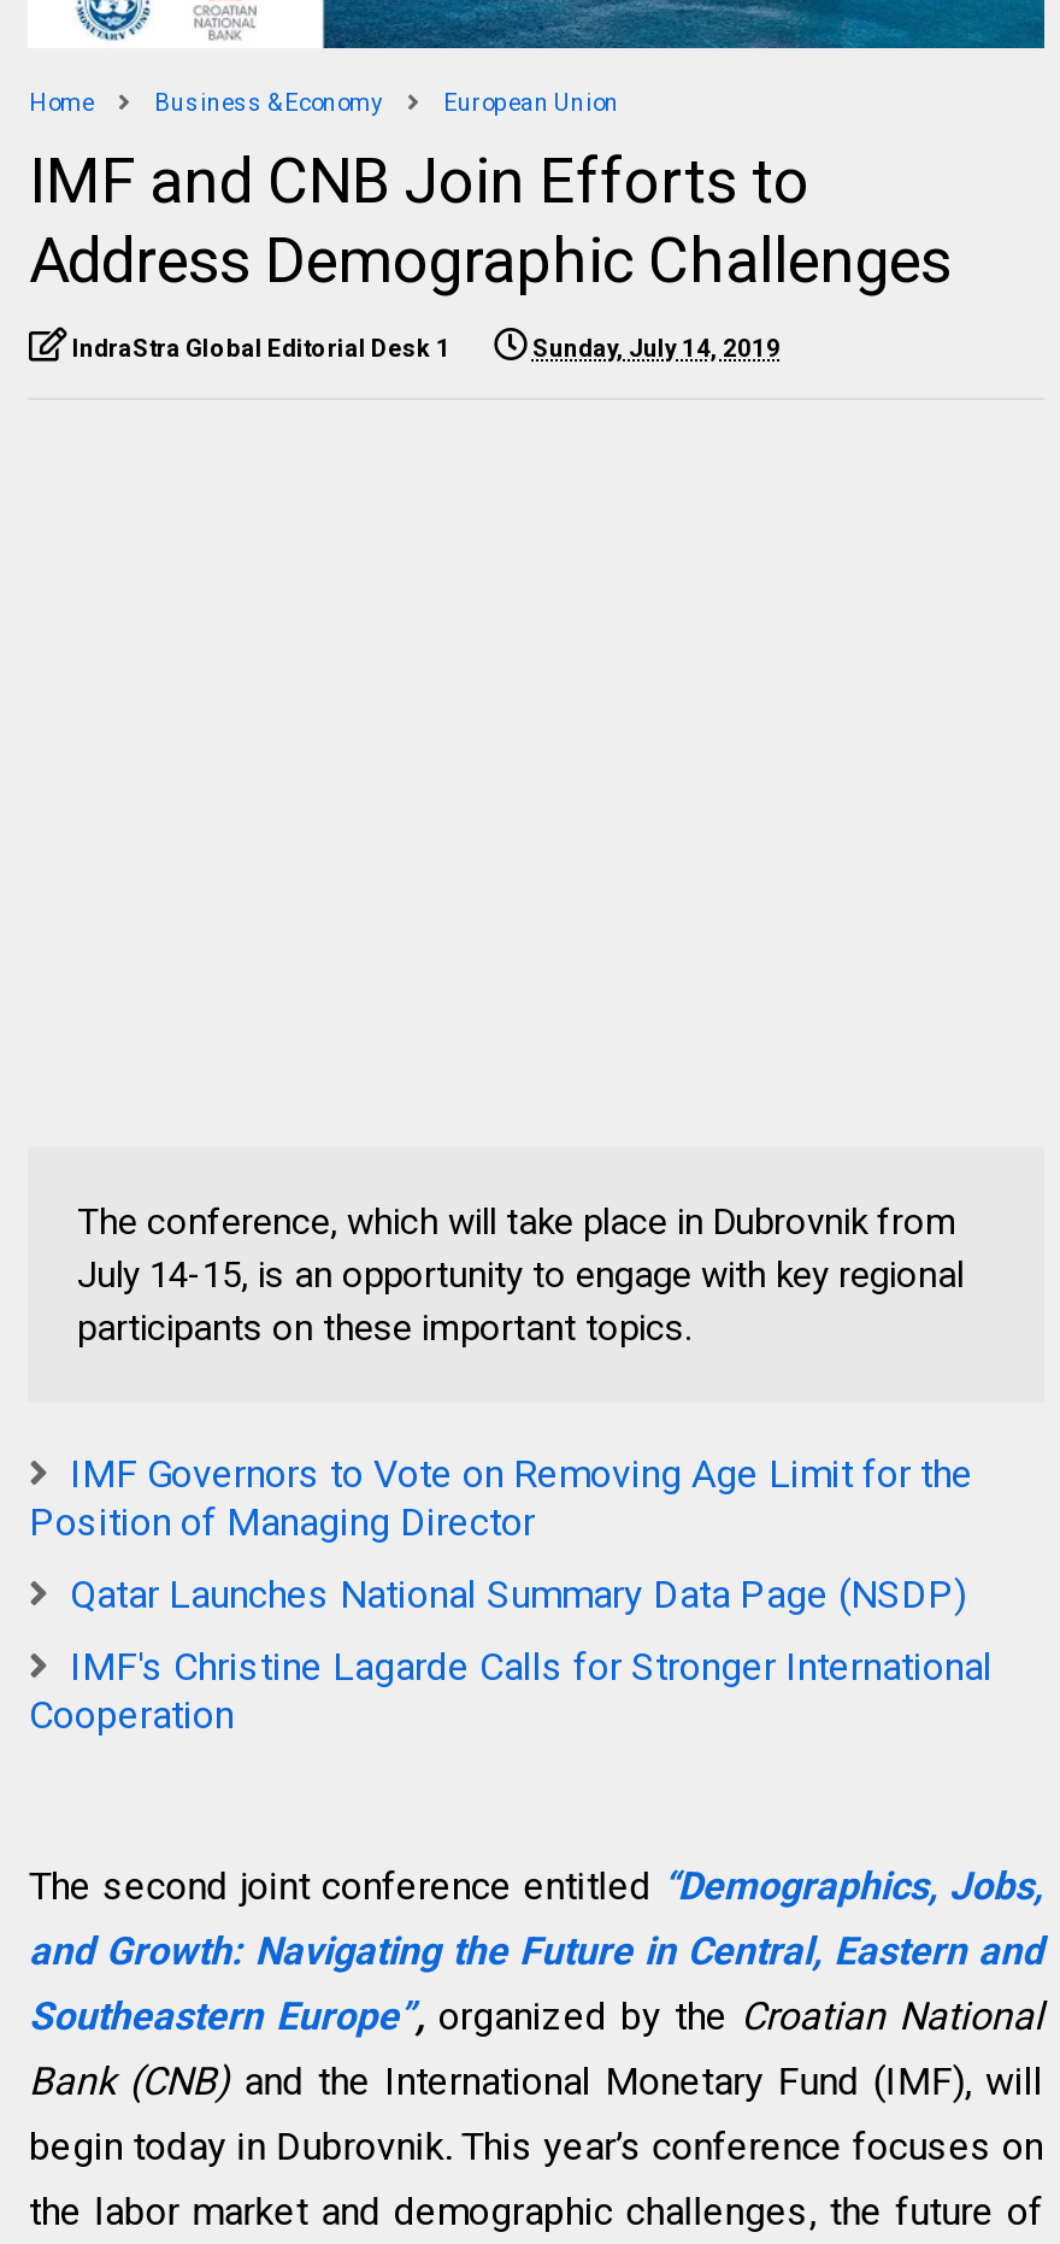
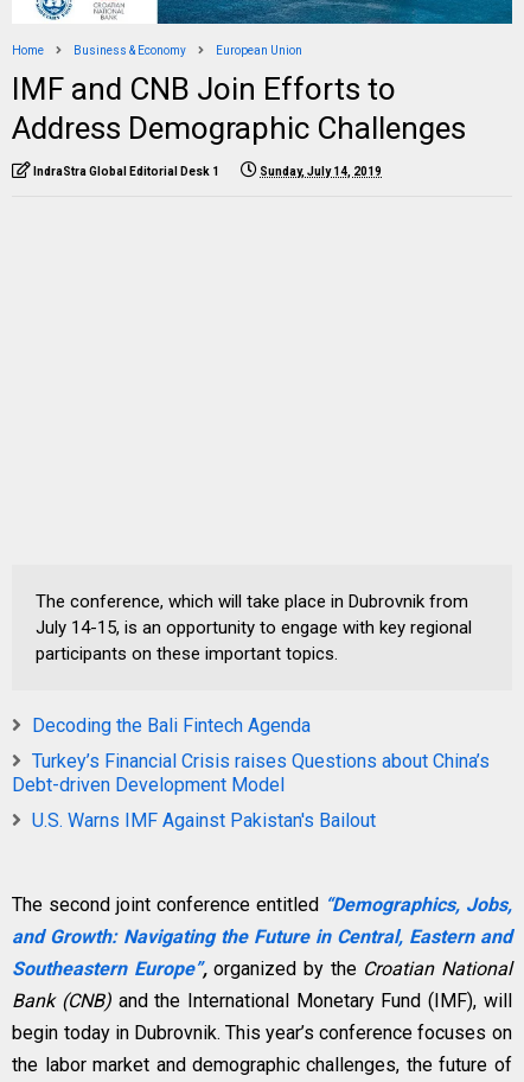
- IMF Governors to Vote on Removing Age Limit for the
- Position of Managing Director
+ Decoding the Bali Fintech Agenda

- Qatar Launches National Summary Data Page (NSDP)
+ Turkey’s Financial Crisis raises Questions about China’s
+ Debt-driven Development Model

- IMF's Christine Lagarde Calls for Stronger International
- Cooperation
+ U.S. Warns IMF Against Pakistan's Bailout
